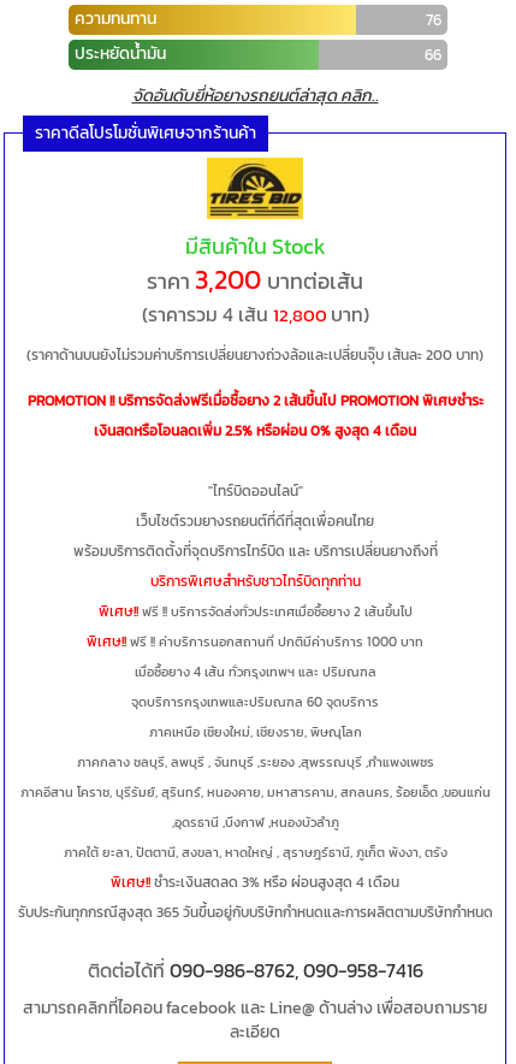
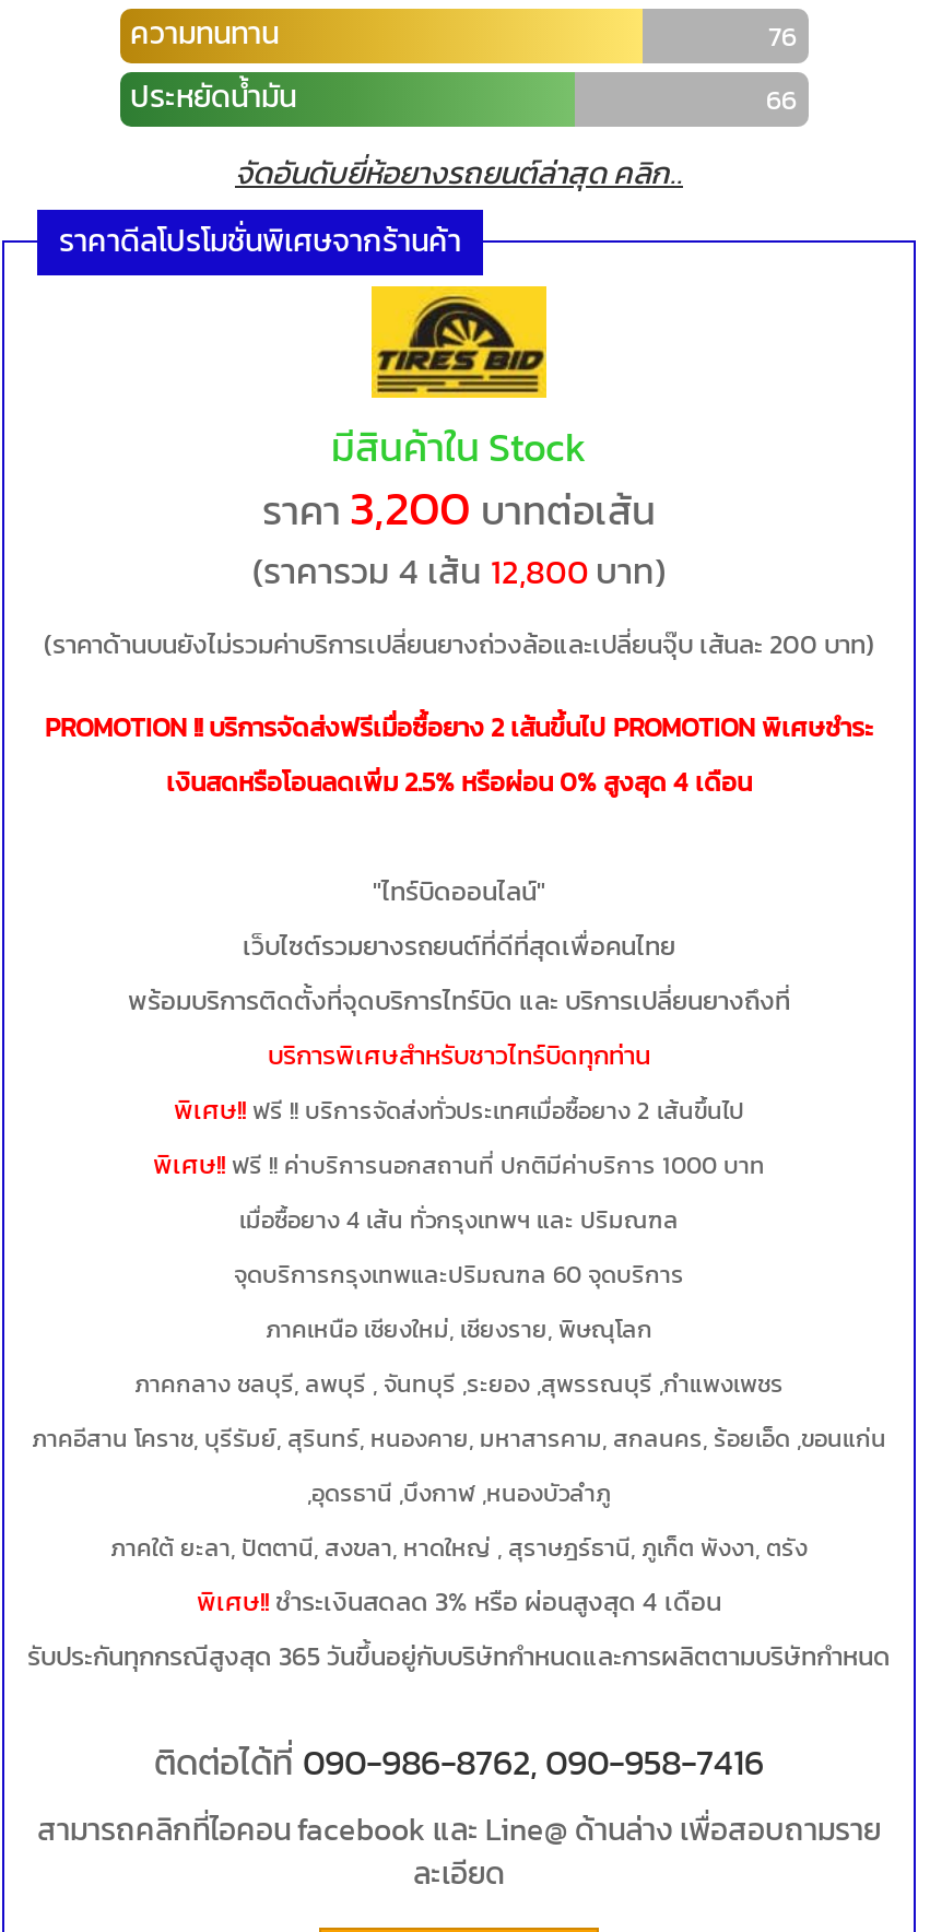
- PROMOTION !! บริการจัดส่งฟรีเมื่อซื้อยาง 2 เส้นขึ้นไป
+ PROMOTION !! บริการจัดส่งฟรีเมื่อซื้อยาง 2 เส้นขึ้นไป PROMOTION พิเศษชำระ
+ เงินสดหรือโอนลดเพิ่ม 2.5% หรือผ่อน 0% สูงสุด 4 เดือน
